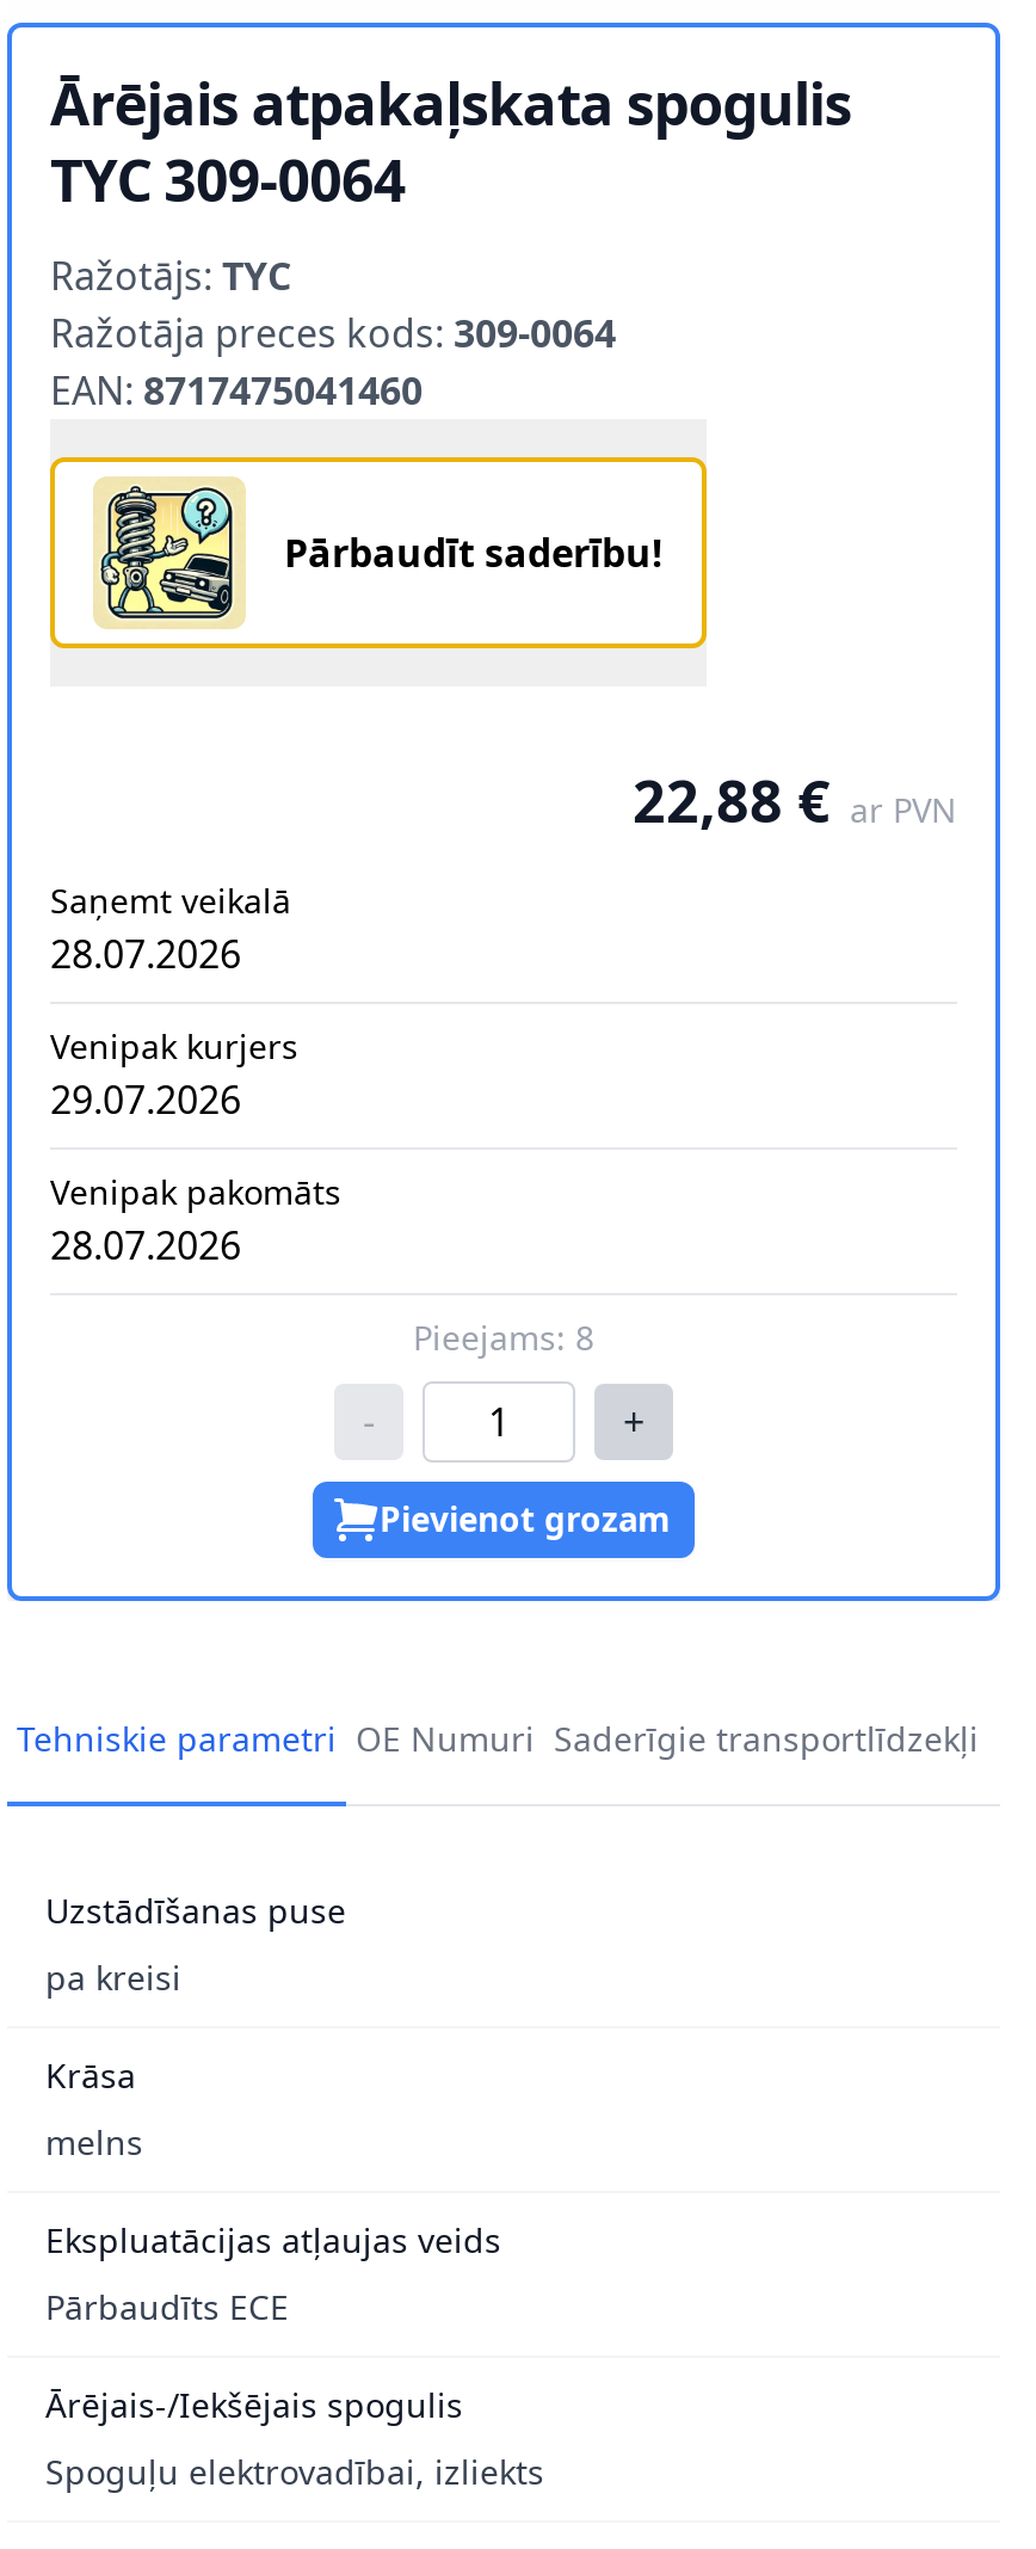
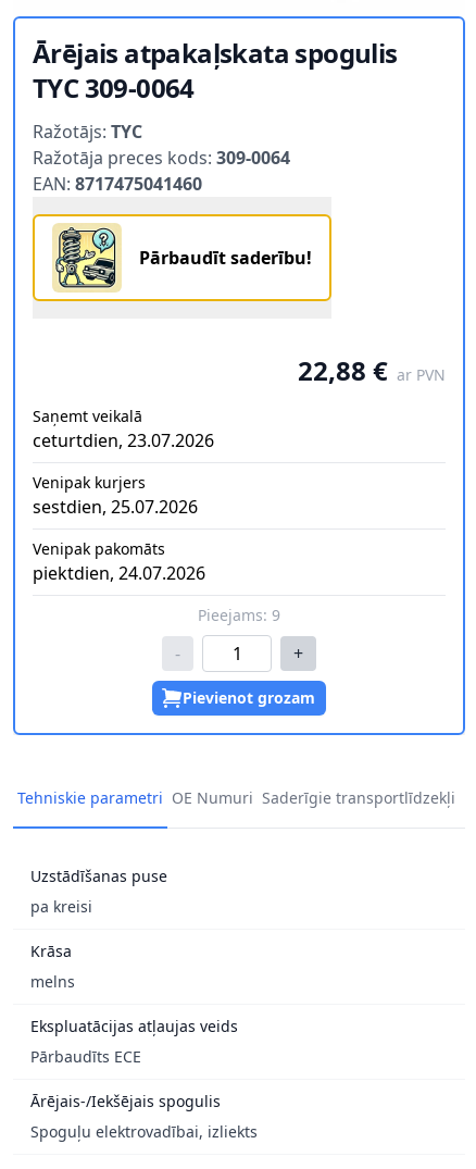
- 28.07.2026
+ ceturtdien, 23.07.2026

- 29.07.2026
+ sestdien, 25.07.2026

- 28.07.2026
+ piektdien, 24.07.2026

- Pieejams: 8
+ Pieejams: 9
